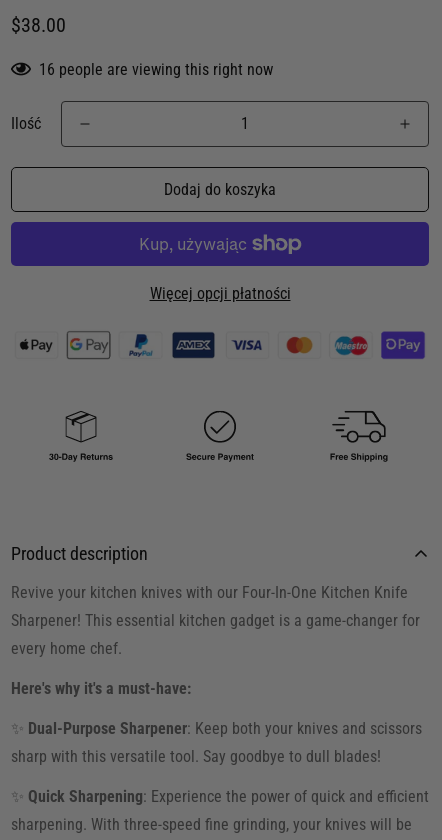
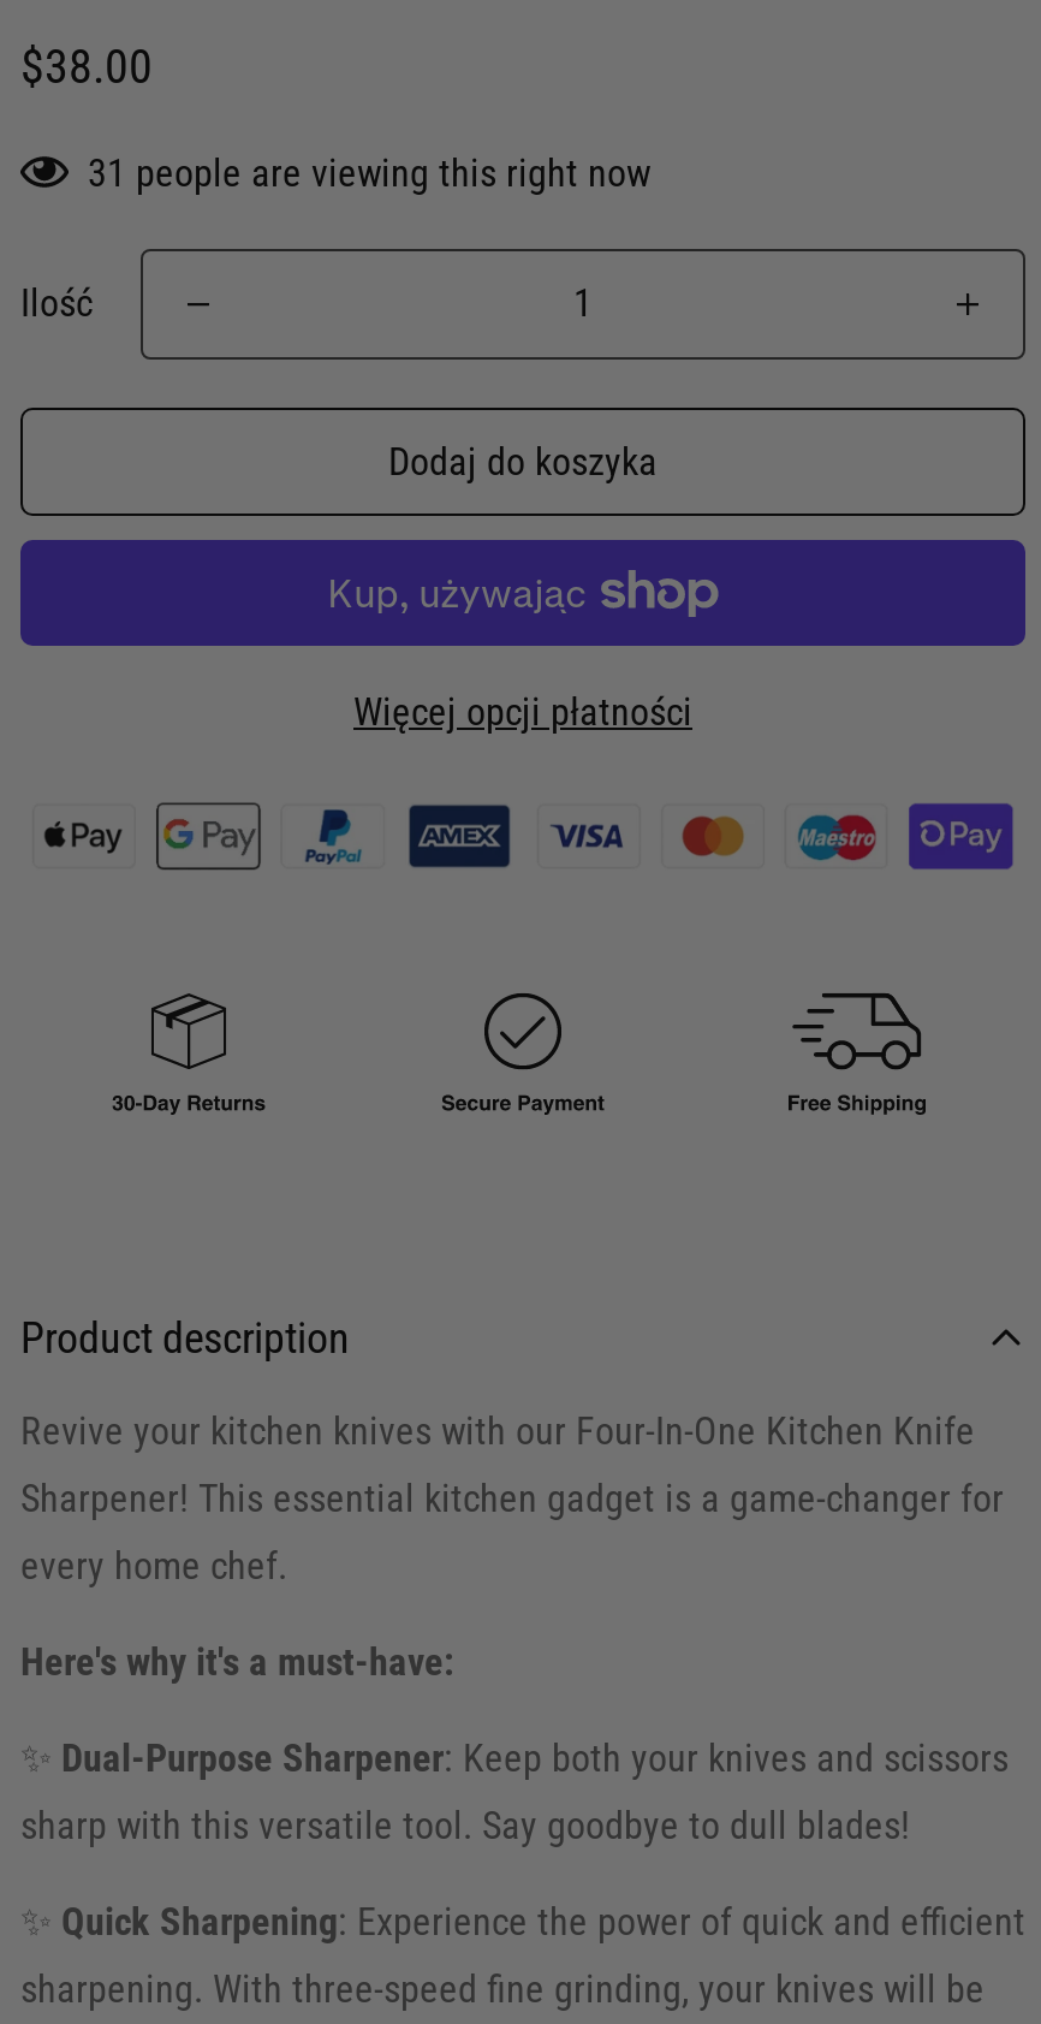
- 16 people are viewing this right now
+ 31 people are viewing this right now
